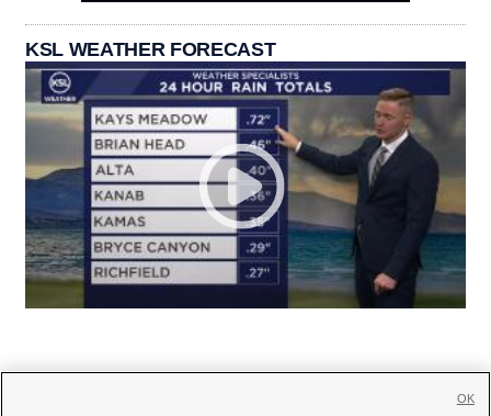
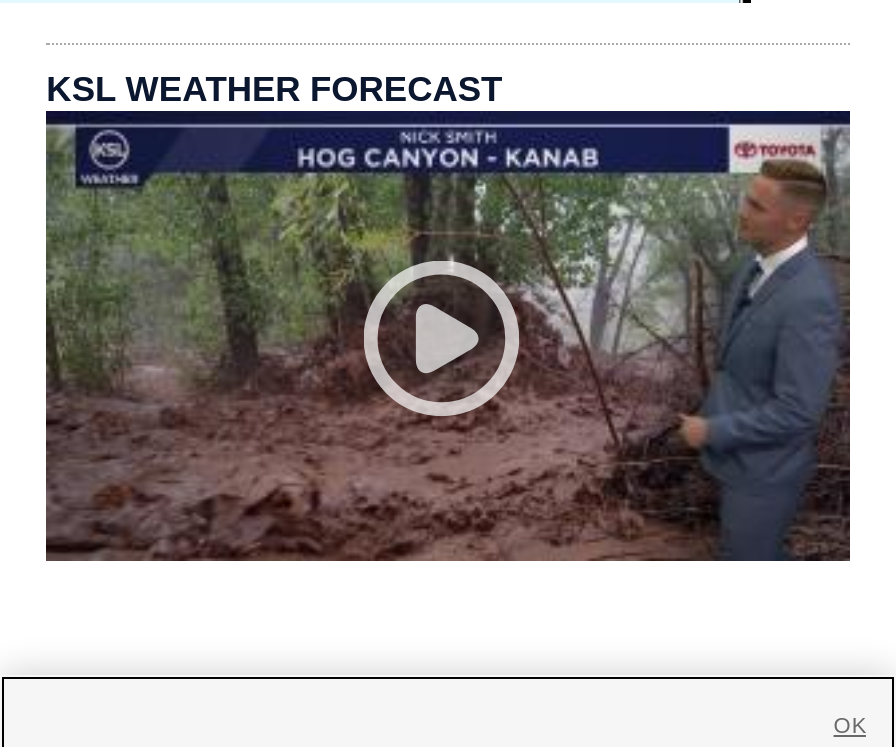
- [image]
+ [image]
